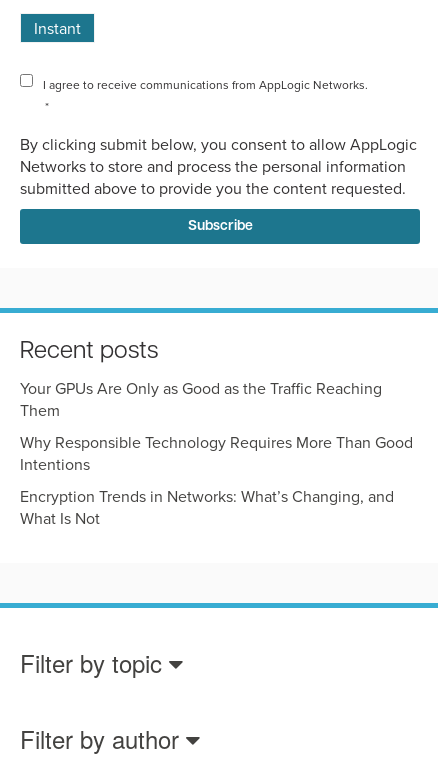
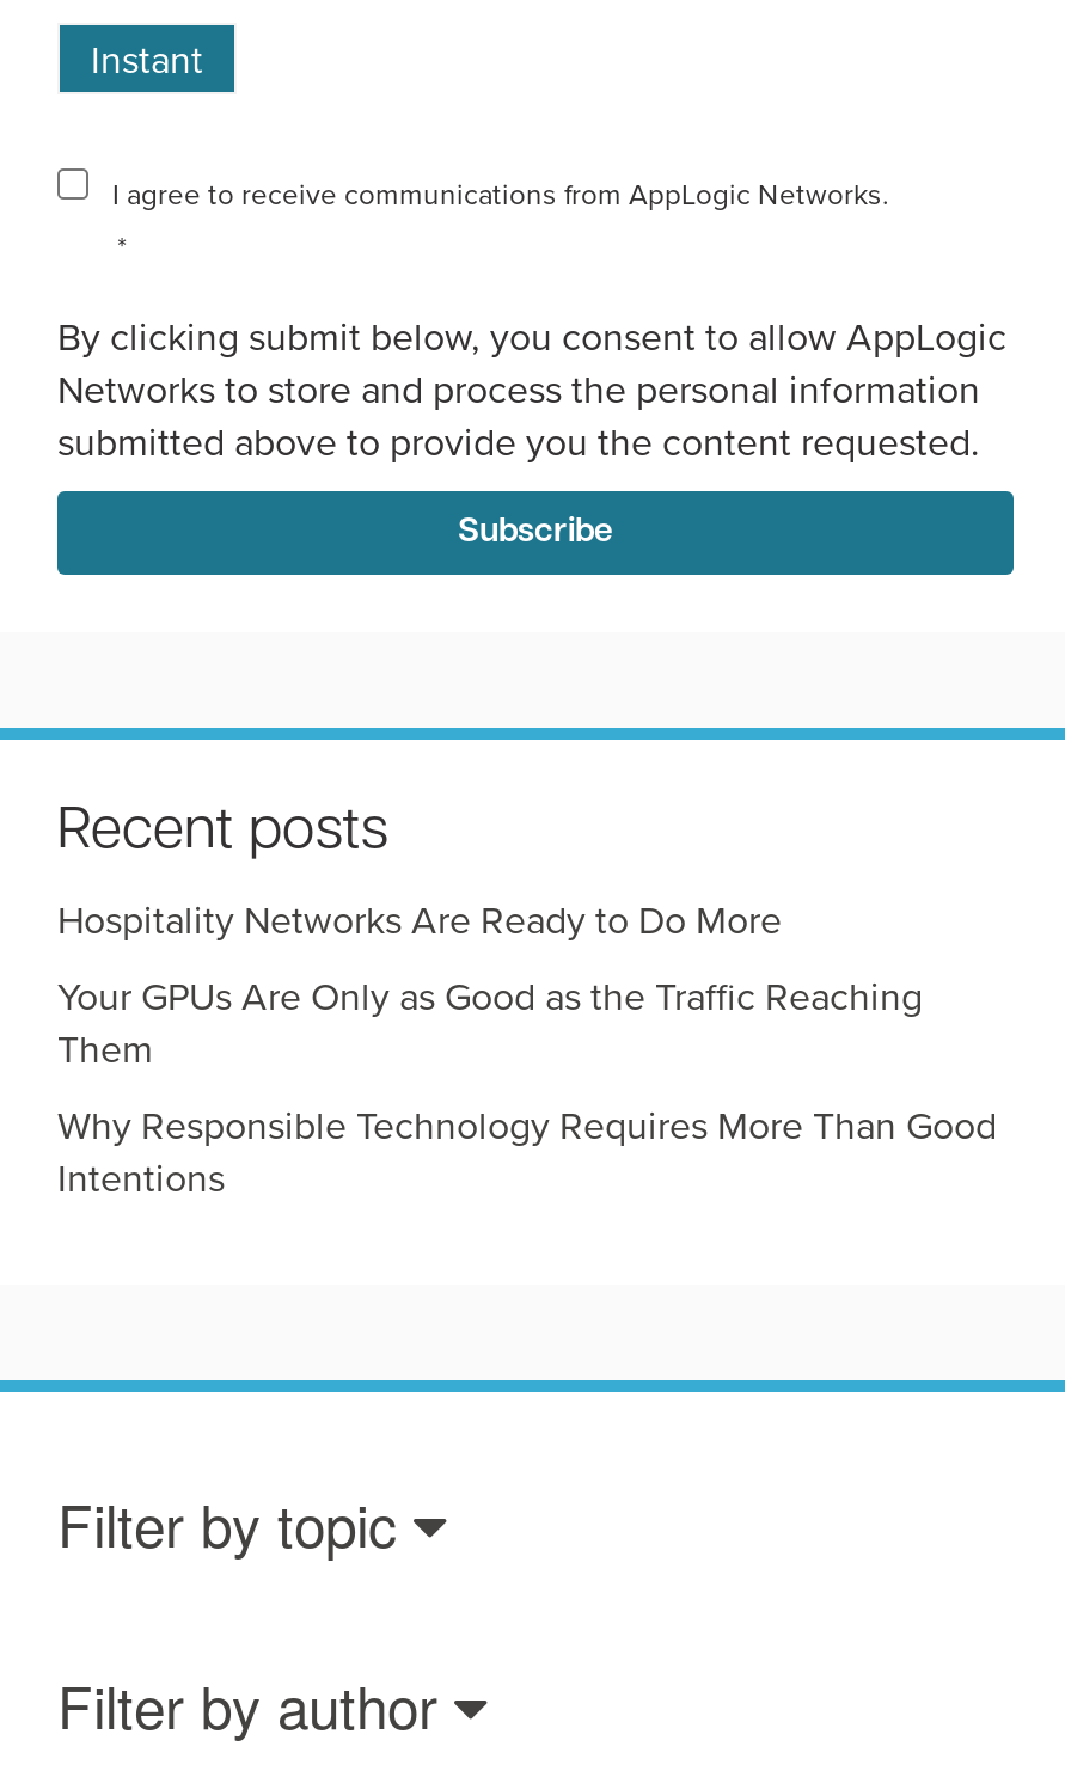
+ Hospitality Networks Are Ready to Do More

moved down: Your GPUs Are Only as Good as the Traffic Reaching | Them | Why Responsible Technology Requires More Than Good | Intentions

- Encryption Trends in Networks: What’s Changing, and
- What Is Not
